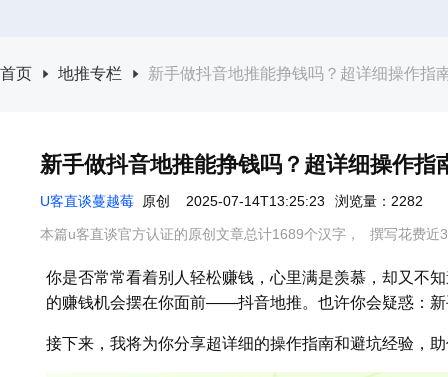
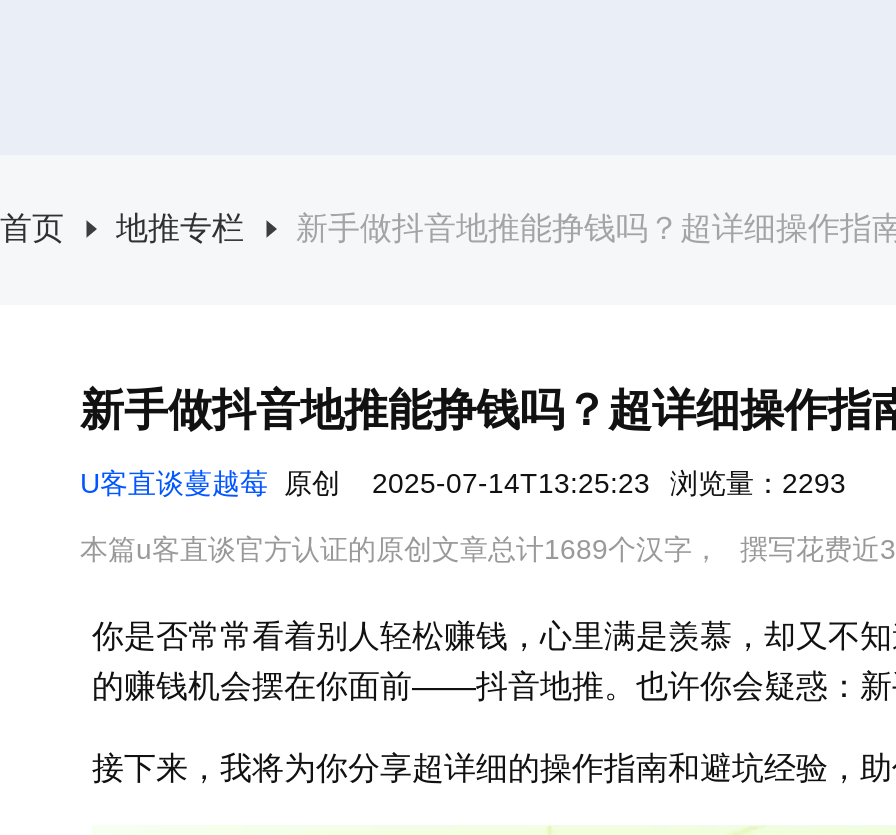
- 浏览量：2282
+ 浏览量：2293
